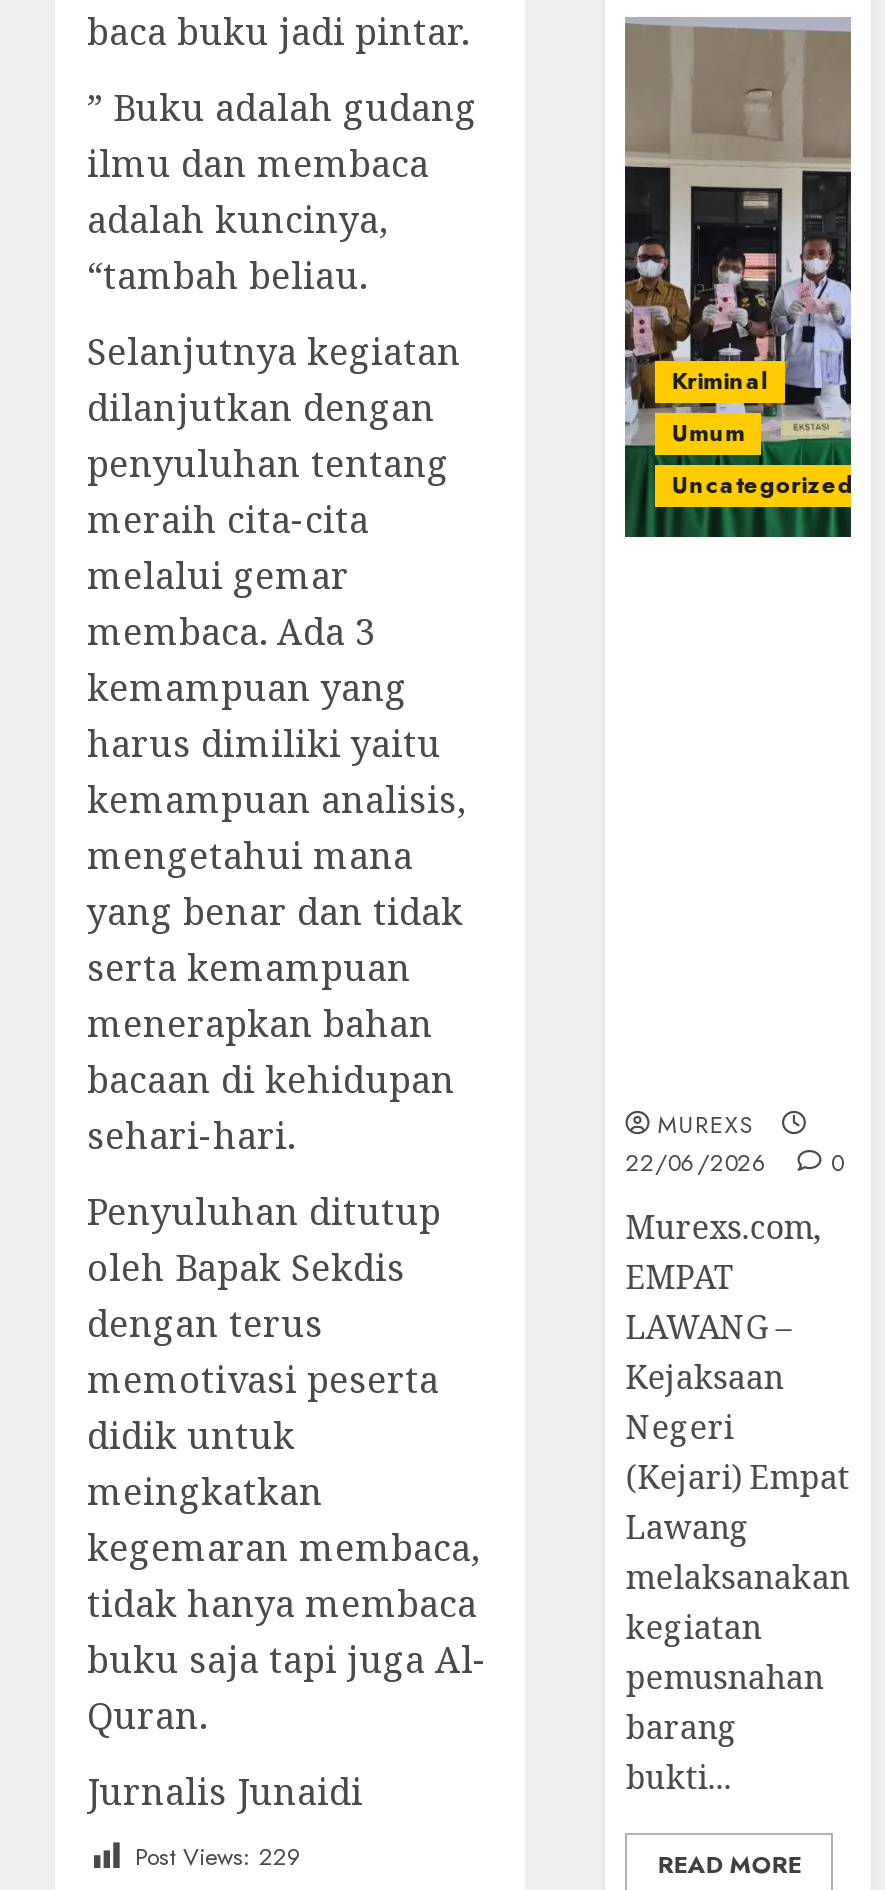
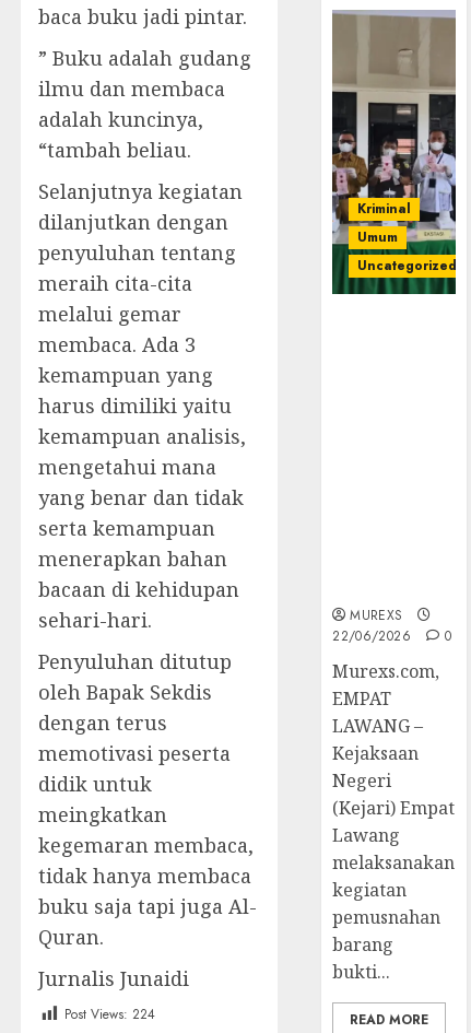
- Post Views: 229
+ Post Views: 224
